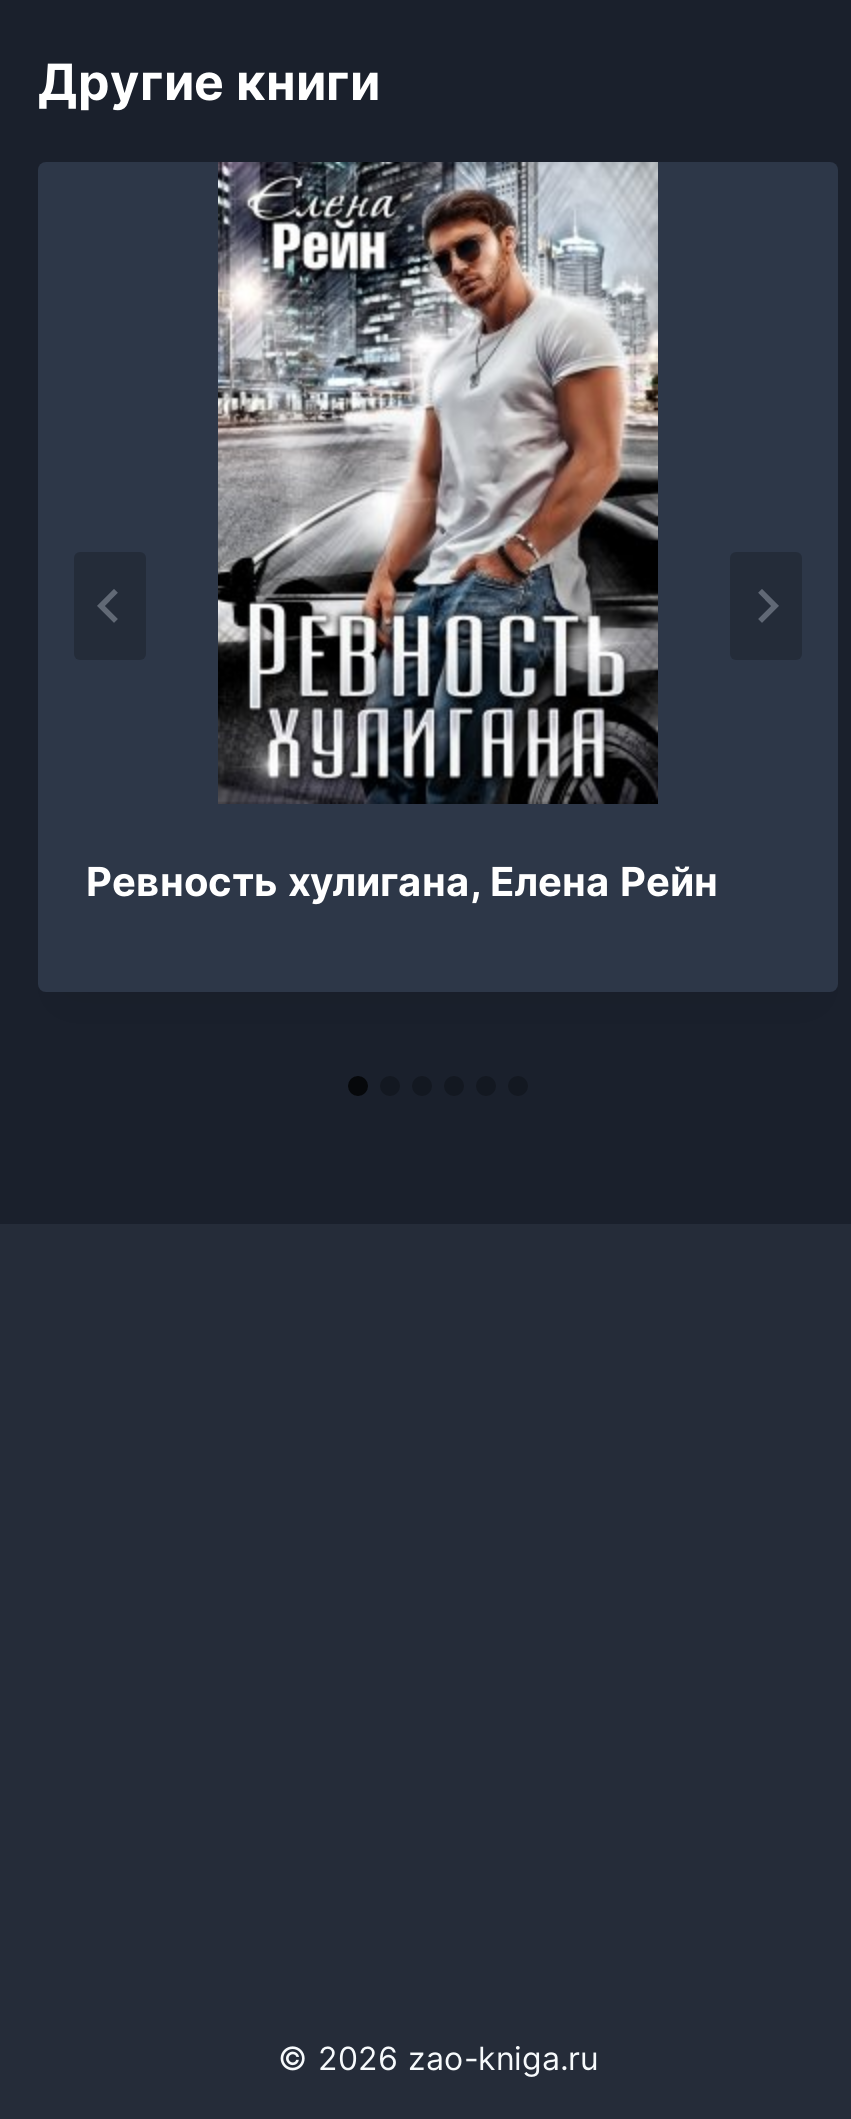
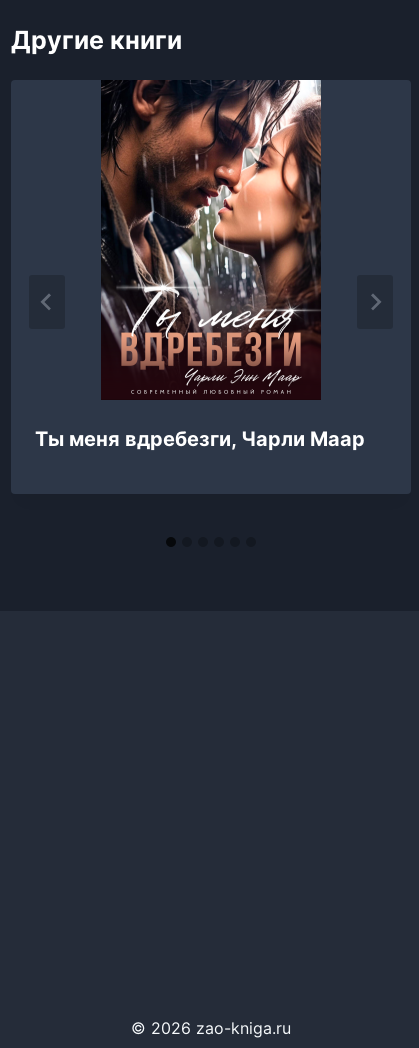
- [image]
- Ревность хулигана, Елена Рейн
+ [image]
+ Ты меня вдребезги, Чарли Маар
